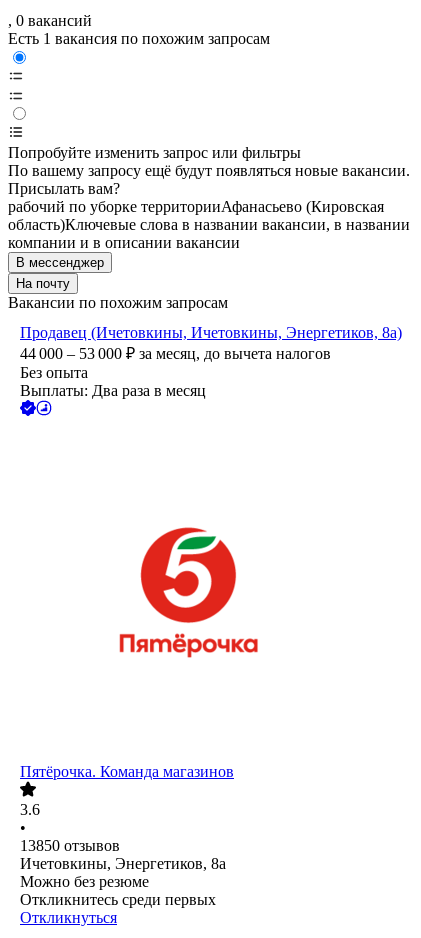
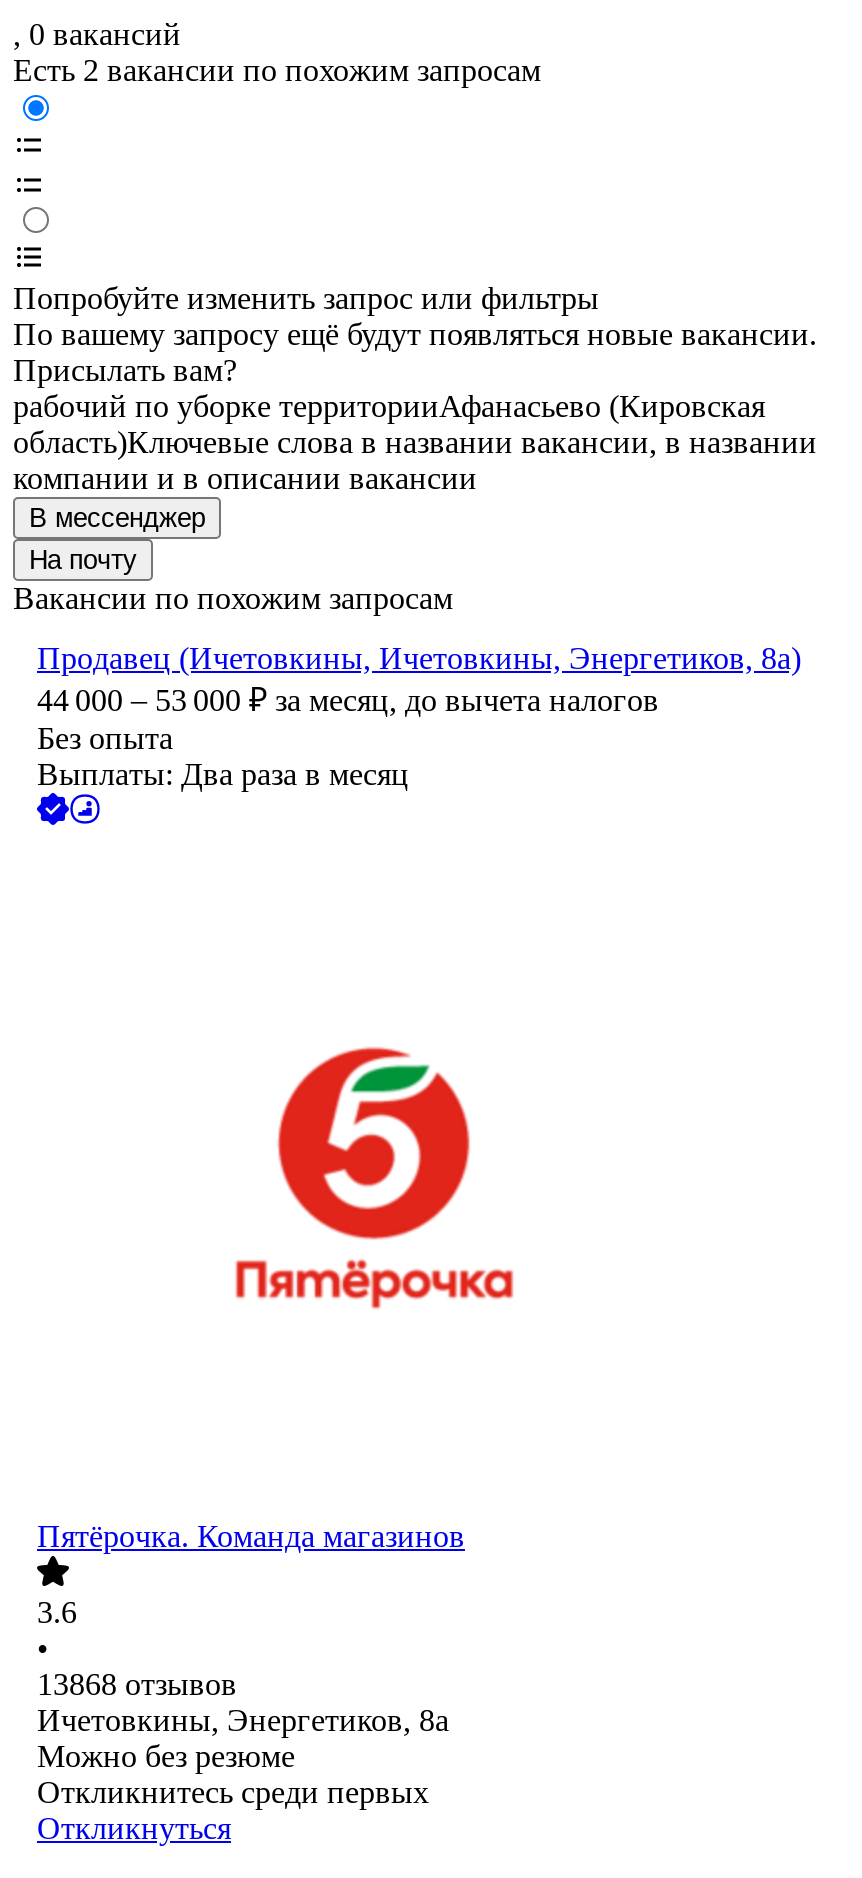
- Есть 1 вакансия по похожим запросам
+ Есть 2 вакансии по похожим запросам

- 13850 отзывов
+ 13868 отзывов
